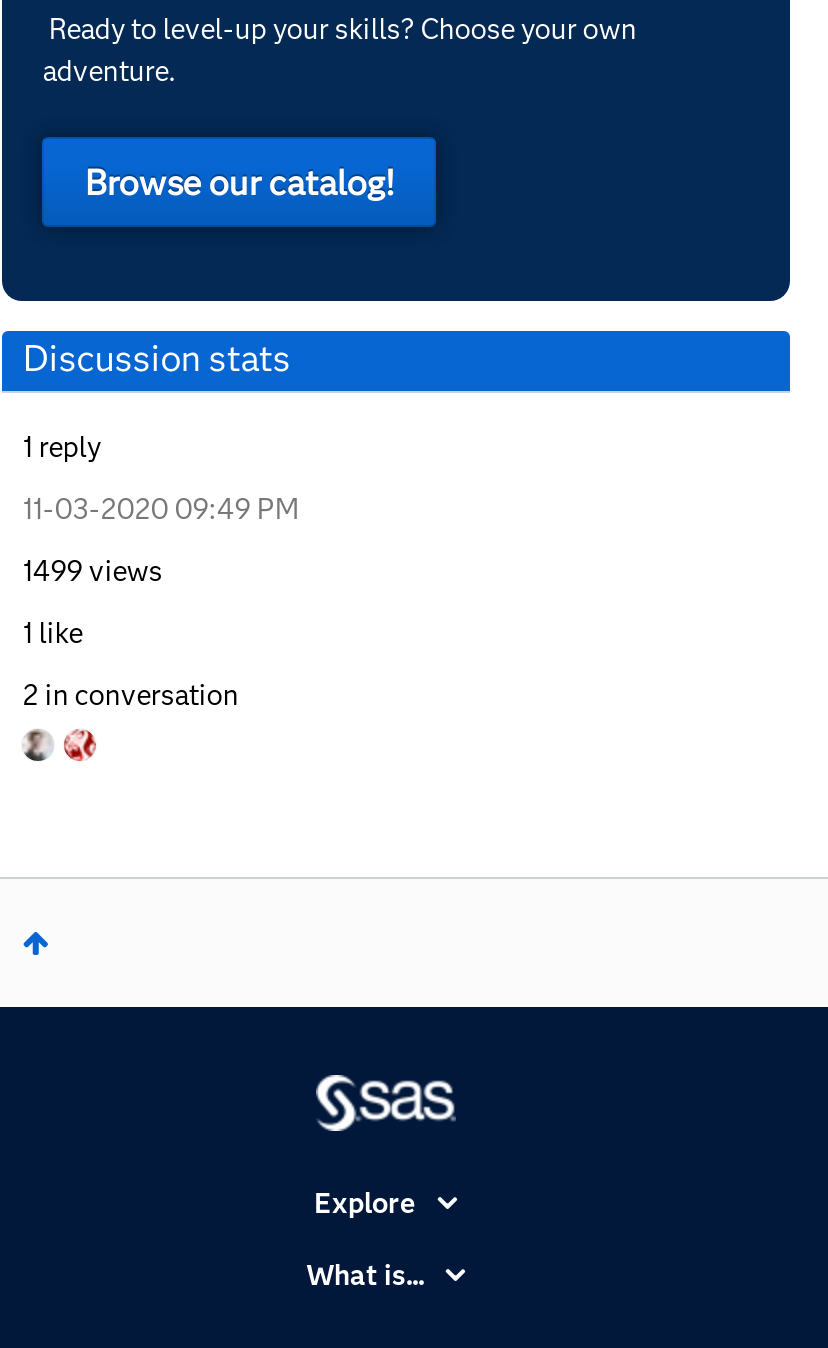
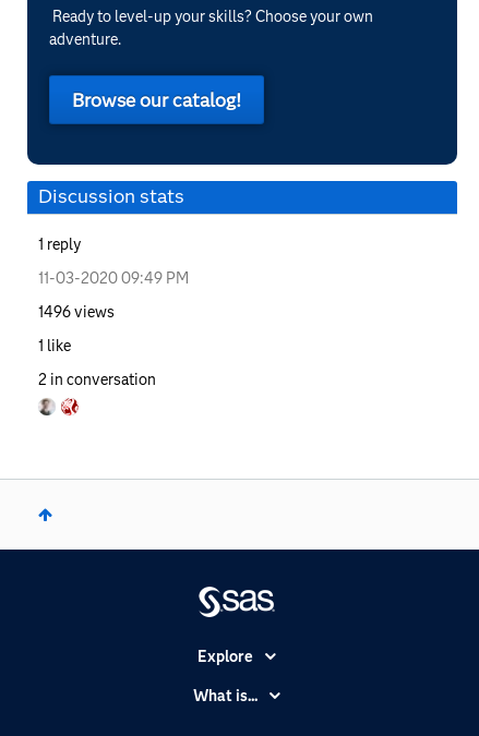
- 1499 views
+ 1496 views
